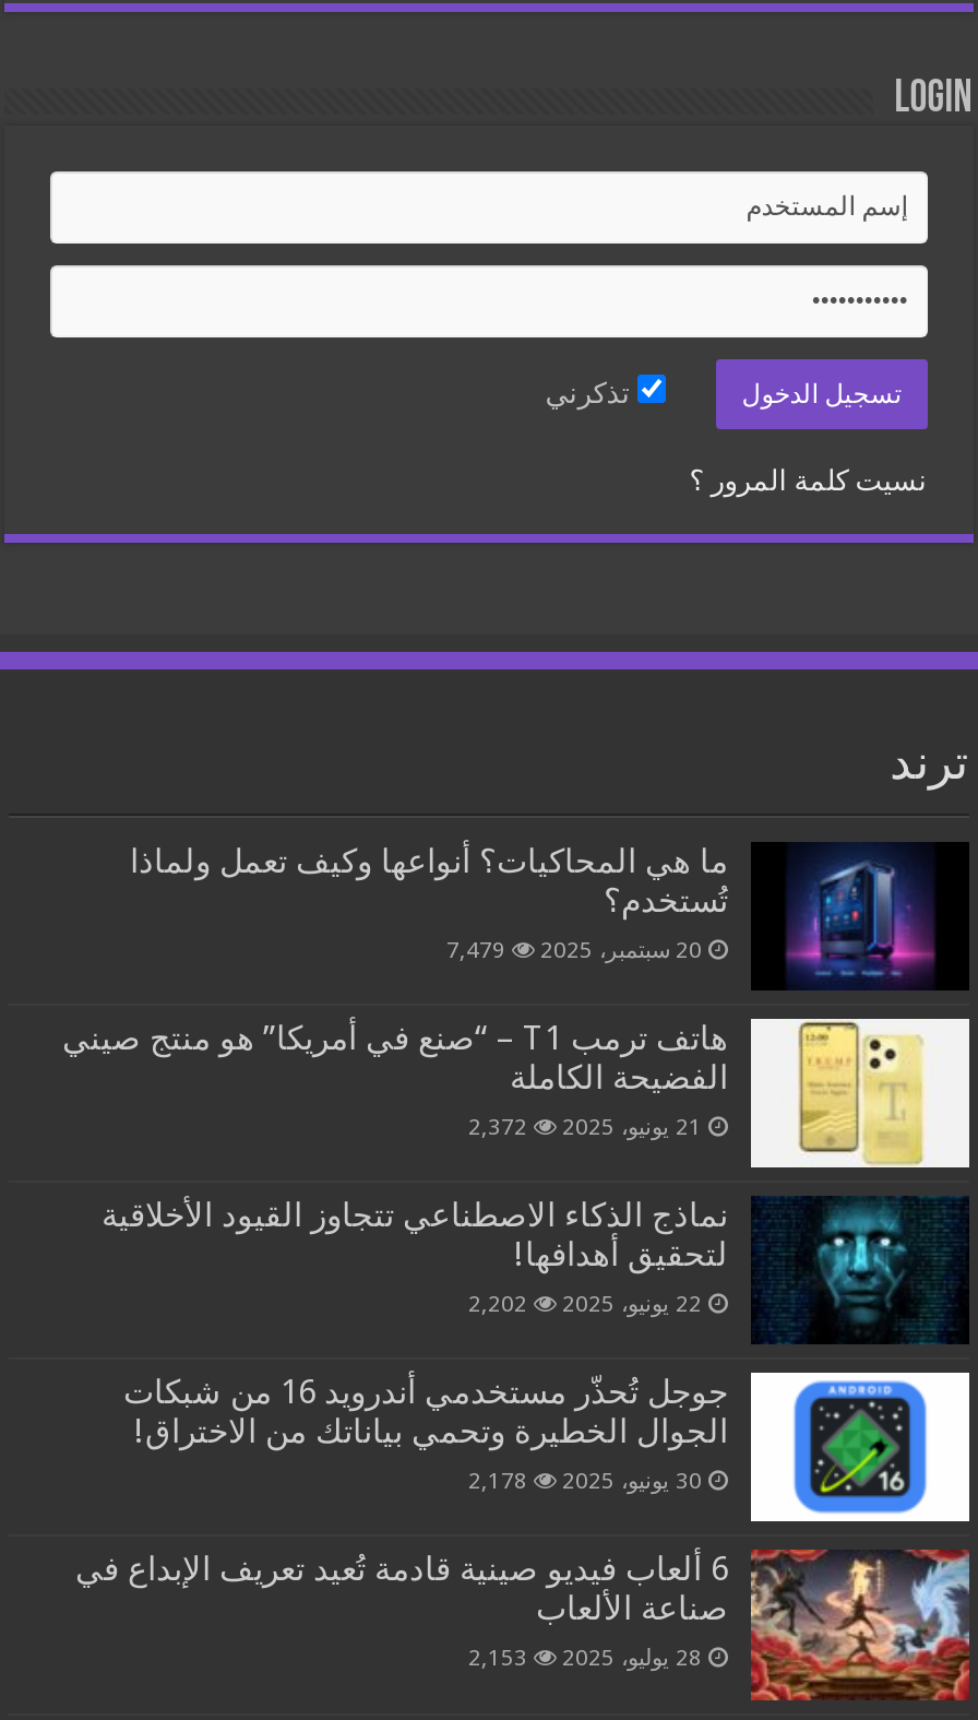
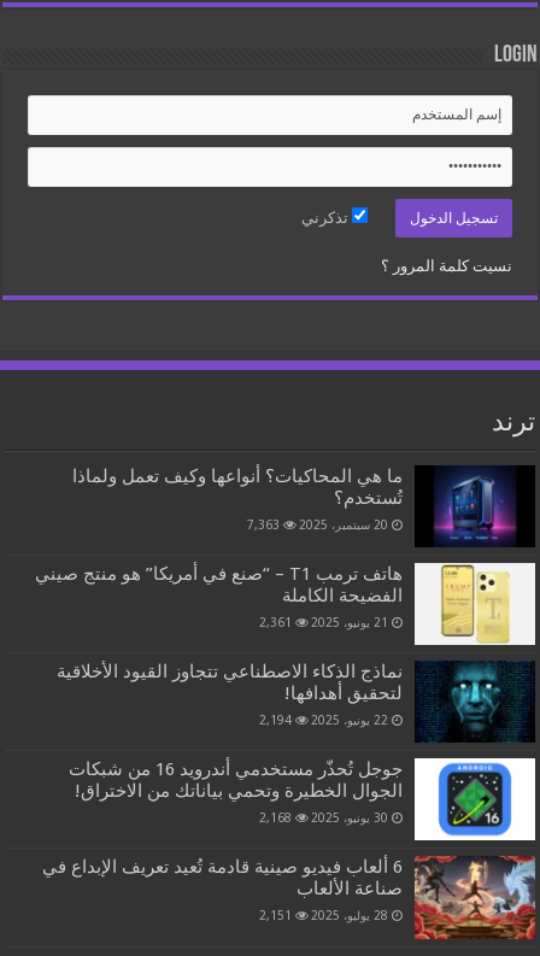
- 7,479
+ 7,363

- 2,372
+ 2,361

- 2,202
+ 2,194

- 2,178
+ 2,168

- 2,153
+ 2,151
